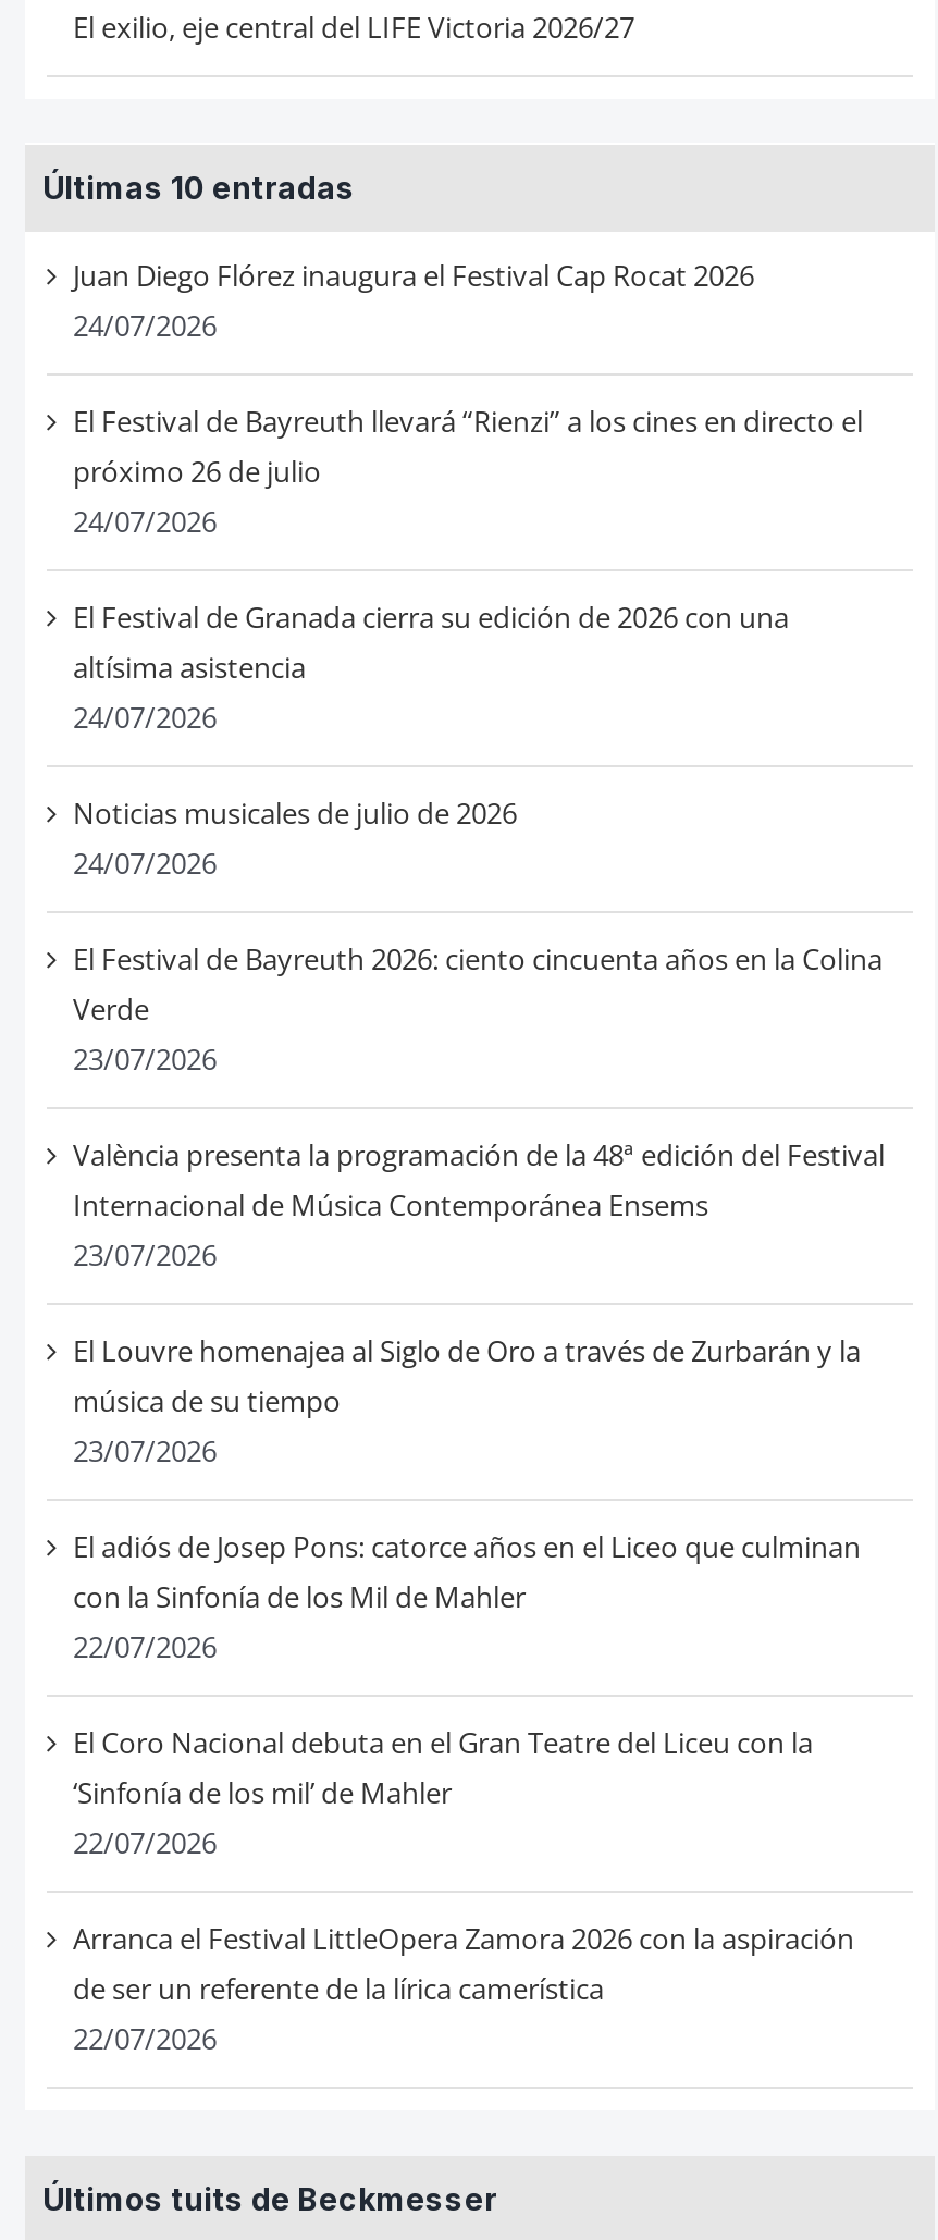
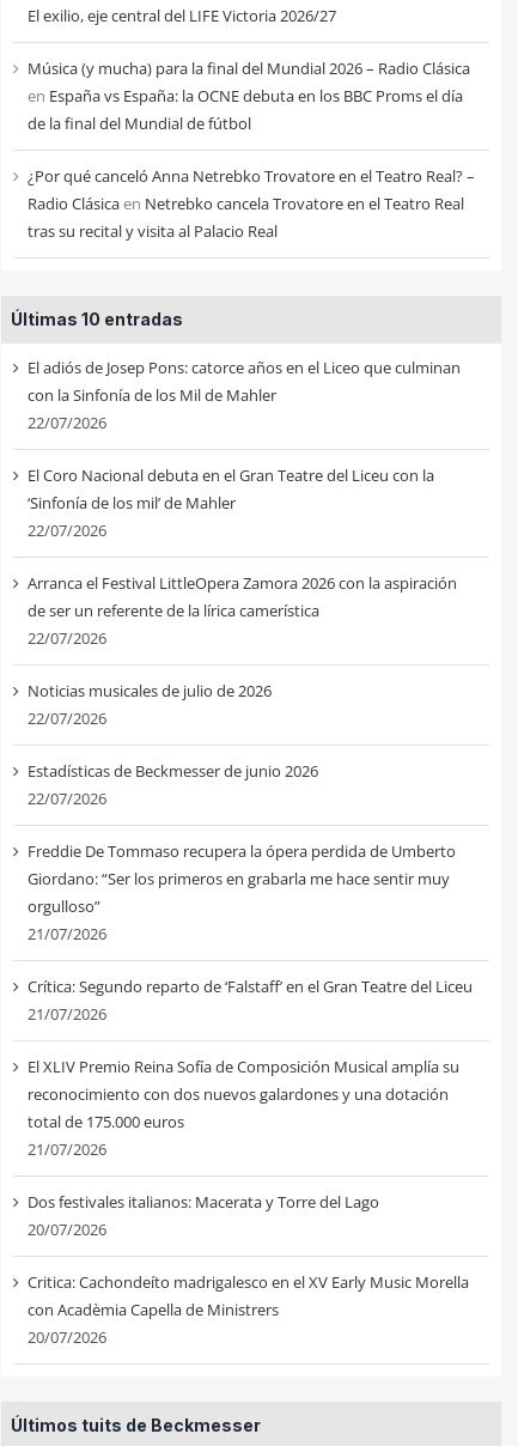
+ Música (y mucha) para la final del Mundial 2026 – Radio Clásica
+ en España vs España: la OCNE debuta en los BBC Proms el día
+ de la final del Mundial de fútbol
+ ¿Por qué canceló Anna Netrebko Trovatore en el Teatro Real? –
+ Radio Clásica en Netrebko cancela Trovatore en el Teatro Real
+ tras su recital y visita al Palacio Real

- Juan Diego Flórez inaugura el Festival Cap Rocat 2026
- 24/07/2026
- El Festival de Bayreuth llevará “Rienzi” a los cines en directo el
- próximo 26 de julio
- 24/07/2026
- El Festival de Granada cierra su edición de 2026 con una
- altísima asistencia
- 24/07/2026
- 24/07/2026
- El Festival de Bayreuth 2026: ciento cincuenta años en la Colina
- Verde
- 23/07/2026
- València presenta la programación de la 48ª edición del Festival
- Internacional de Música Contemporánea Ensems
- 23/07/2026
- El Louvre homenajea al Siglo de Oro a través de Zurbarán y la
- música de su tiempo
- 23/07/2026

moved down: Noticias musicales de julio de 2026

moved up: El adiós de Josep Pons: catorce años en el Liceo que culminan | con la Sinfonía de los Mil de Mahler | 22/07/2026 | ... | de ser un referente de la lírica camerística | 22/07/2026

+ 22/07/2026
+ Estadísticas de Beckmesser de junio 2026
+ 22/07/2026
+ Freddie De Tommaso recupera la ópera perdida de Umberto
+ Giordano: “Ser los primeros en grabarla me hace sentir muy
+ orgulloso”
+ 21/07/2026
+ Crítica: Segundo reparto de ‘Falstaff’ en el Gran Teatre del Liceu
+ 21/07/2026
+ El XLIV Premio Reina Sofía de Composición Musical amplía su
+ reconocimiento con dos nuevos galardones y una dotación
+ total de 175.000 euros
+ 21/07/2026
+ Dos festivales italianos: Macerata y Torre del Lago
+ 20/07/2026
+ Critica: Cachondeíto madrigalesco en el XV Early Music Morella
+ con Acadèmia Capella de Ministrers
+ 20/07/2026
